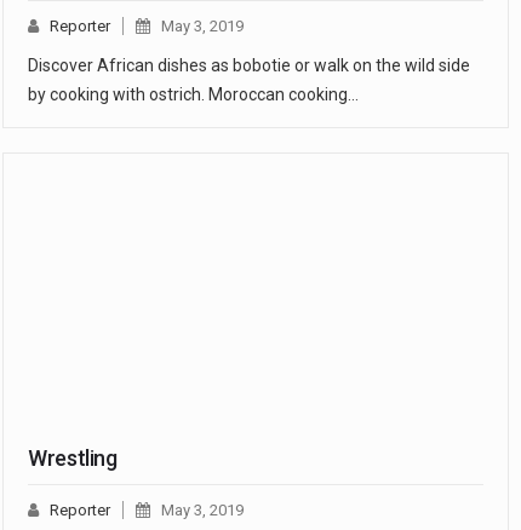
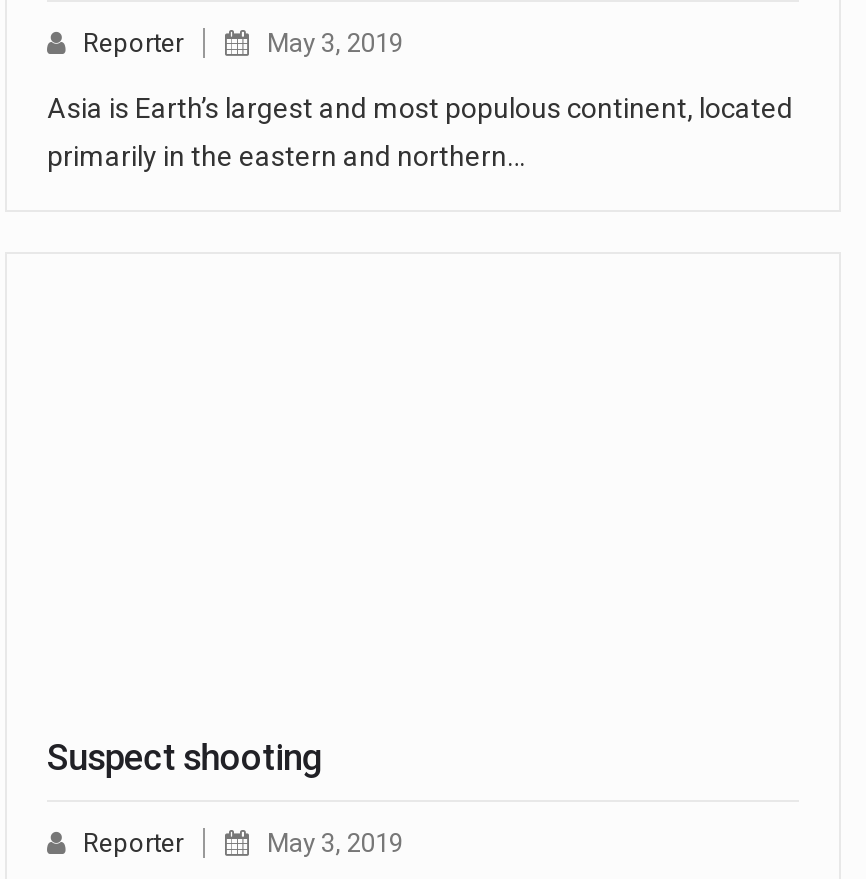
- Discover African dishes as bobotie or walk on the wild side
+ Asia is Earth’s largest and most populous continent, located

- by cooking with ostrich. Moroccan cooking…
+ primarily in the eastern and northern…

- Wrestling
+ Suspect shooting
